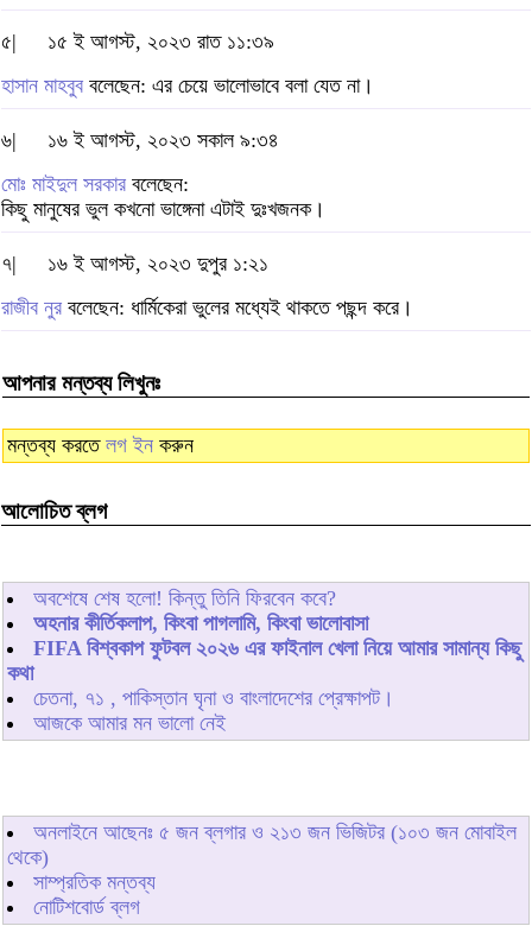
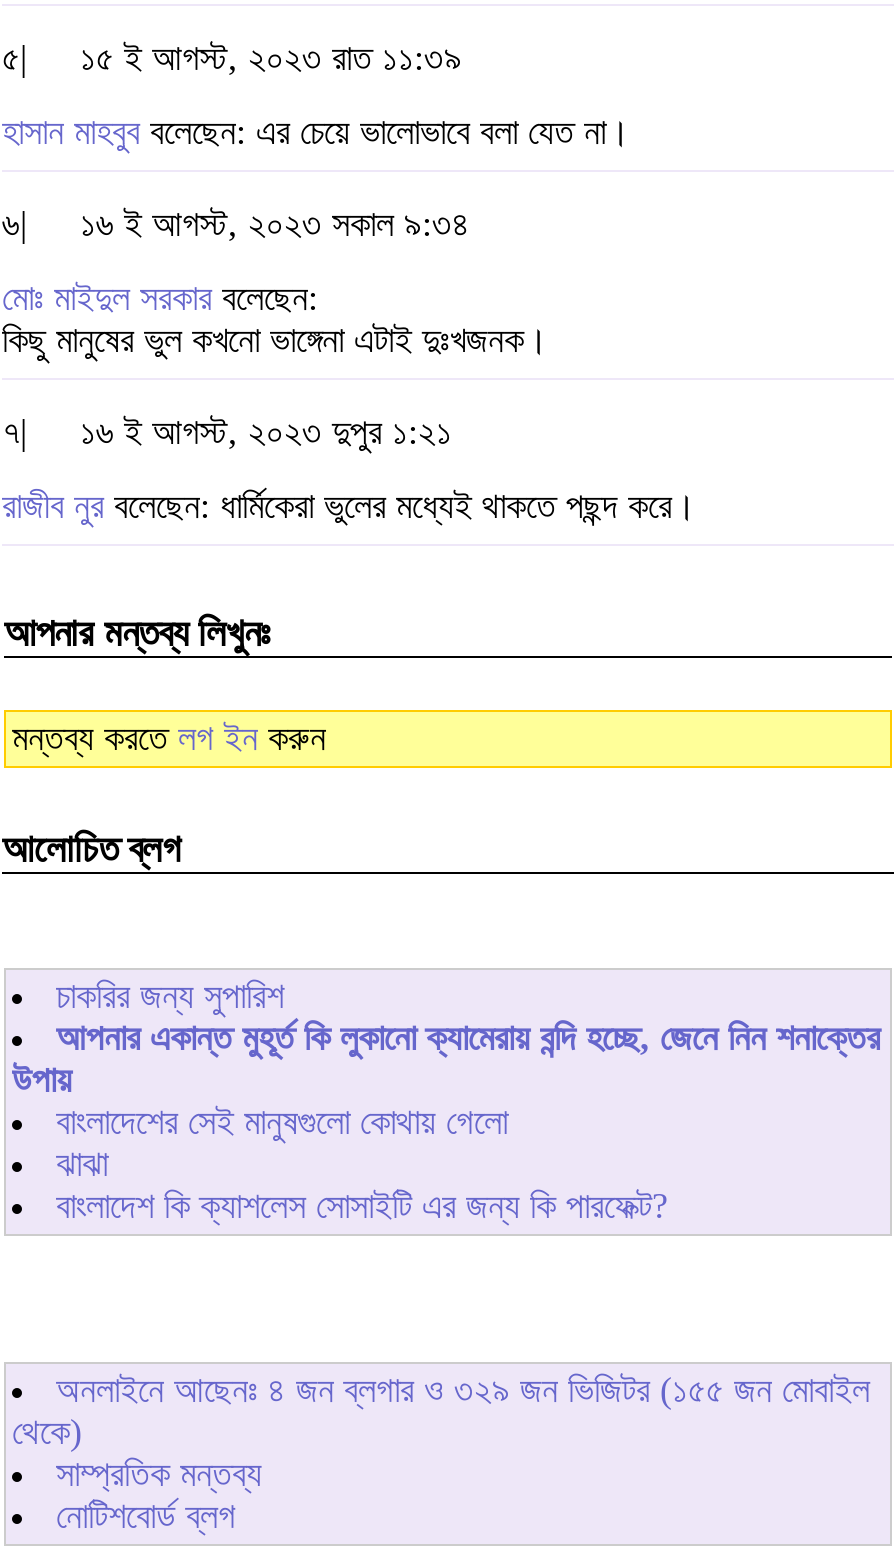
- অবশেষে শেষ হলো! কিন্তু তিনি ফিরবেন কবে?
- অহনার কীর্তিকলাপ, কিংবা পাগলামি, কিংবা ভালোবাসা
- FIFA বিশ্বকাপ ফুটবল ২০২৬ এর ফাইনাল খেলা নিয়ে আমার সামান্য কিছু
- কথা
- চেতনা, ৭১ , পাকিস্তান ঘৃনা ও বাংলাদেশের প্রেক্ষাপট।
- আজকে আমার মন ভালো নেই
+ চাকরির জন্য সুপারিশ
+ আপনার একান্ত মুহূর্ত কি লুকানো ক্যামেরায় বন্দি হচ্ছে, জেনে নিন শনাক্তের
+ উপায়
+ বাংলাদেশের সেই মানুষগুলো কোথায় গেলো
+ ঝাঝা
+ বাংলাদেশ কি ক্যাশলেস সোসাইটি এর জন্য কি পারফেক্ট?

- অনলাইনে আছেনঃ ৫ জন ব্লগার ও ২১৩ জন ভিজিটর (১০৩ জন মোবাইল
+ অনলাইনে আছেনঃ ৪ জন ব্লগার ও ৩২৯ জন ভিজিটর (১৫৫ জন মোবাইল
